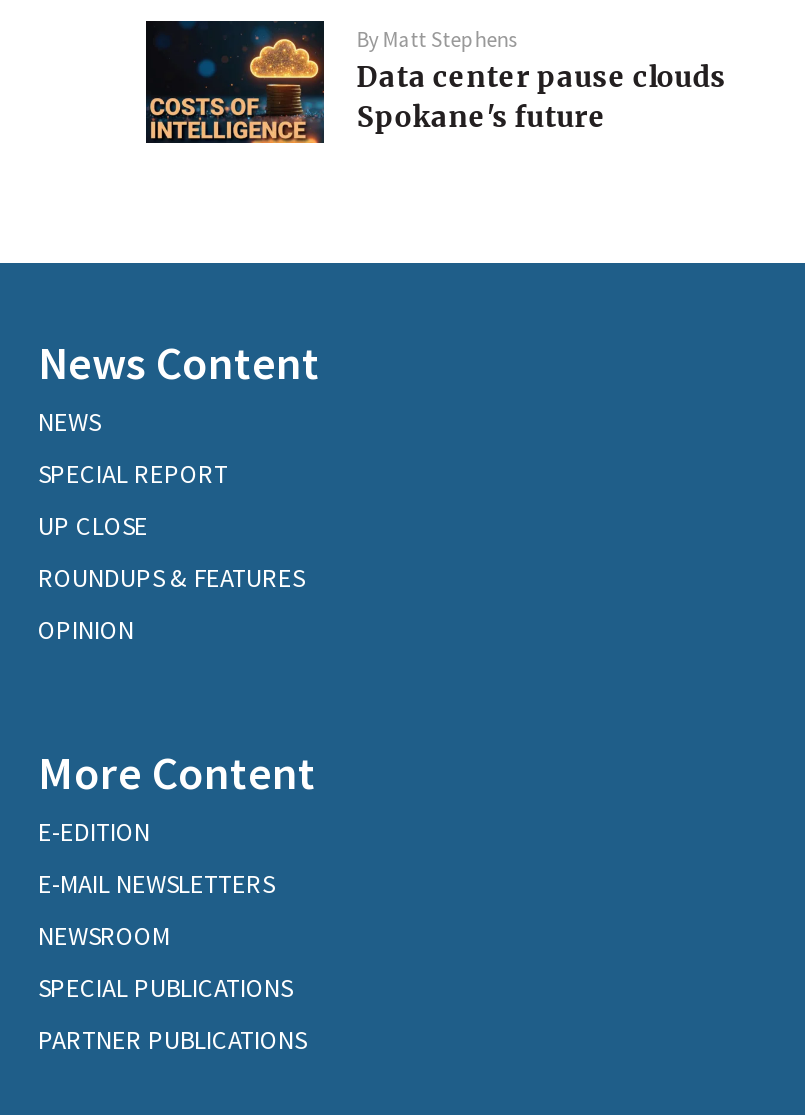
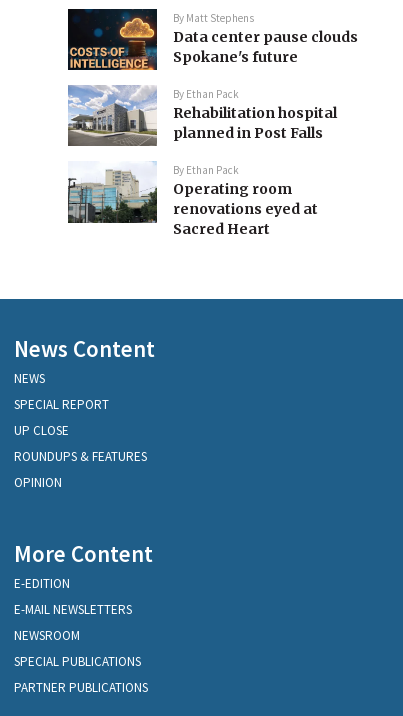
+ [image]
+ By Ethan Pack
+ Rehabilitation hospital
+ planned in Post Falls
+ By Ethan Pack
+ Operating room
+ renovations eyed at
+ Sacred Heart

+ [image]
